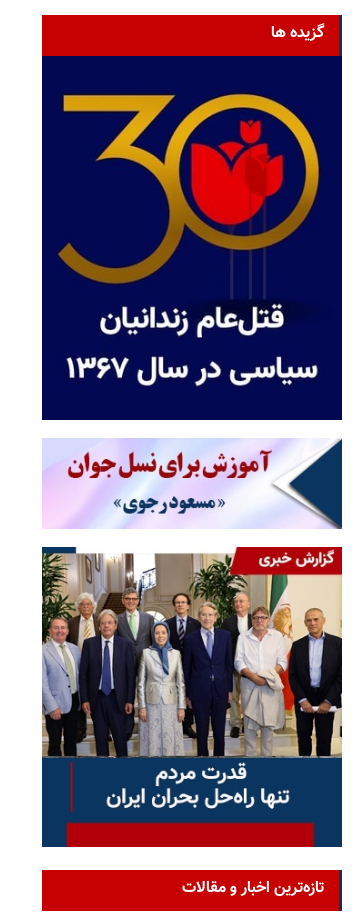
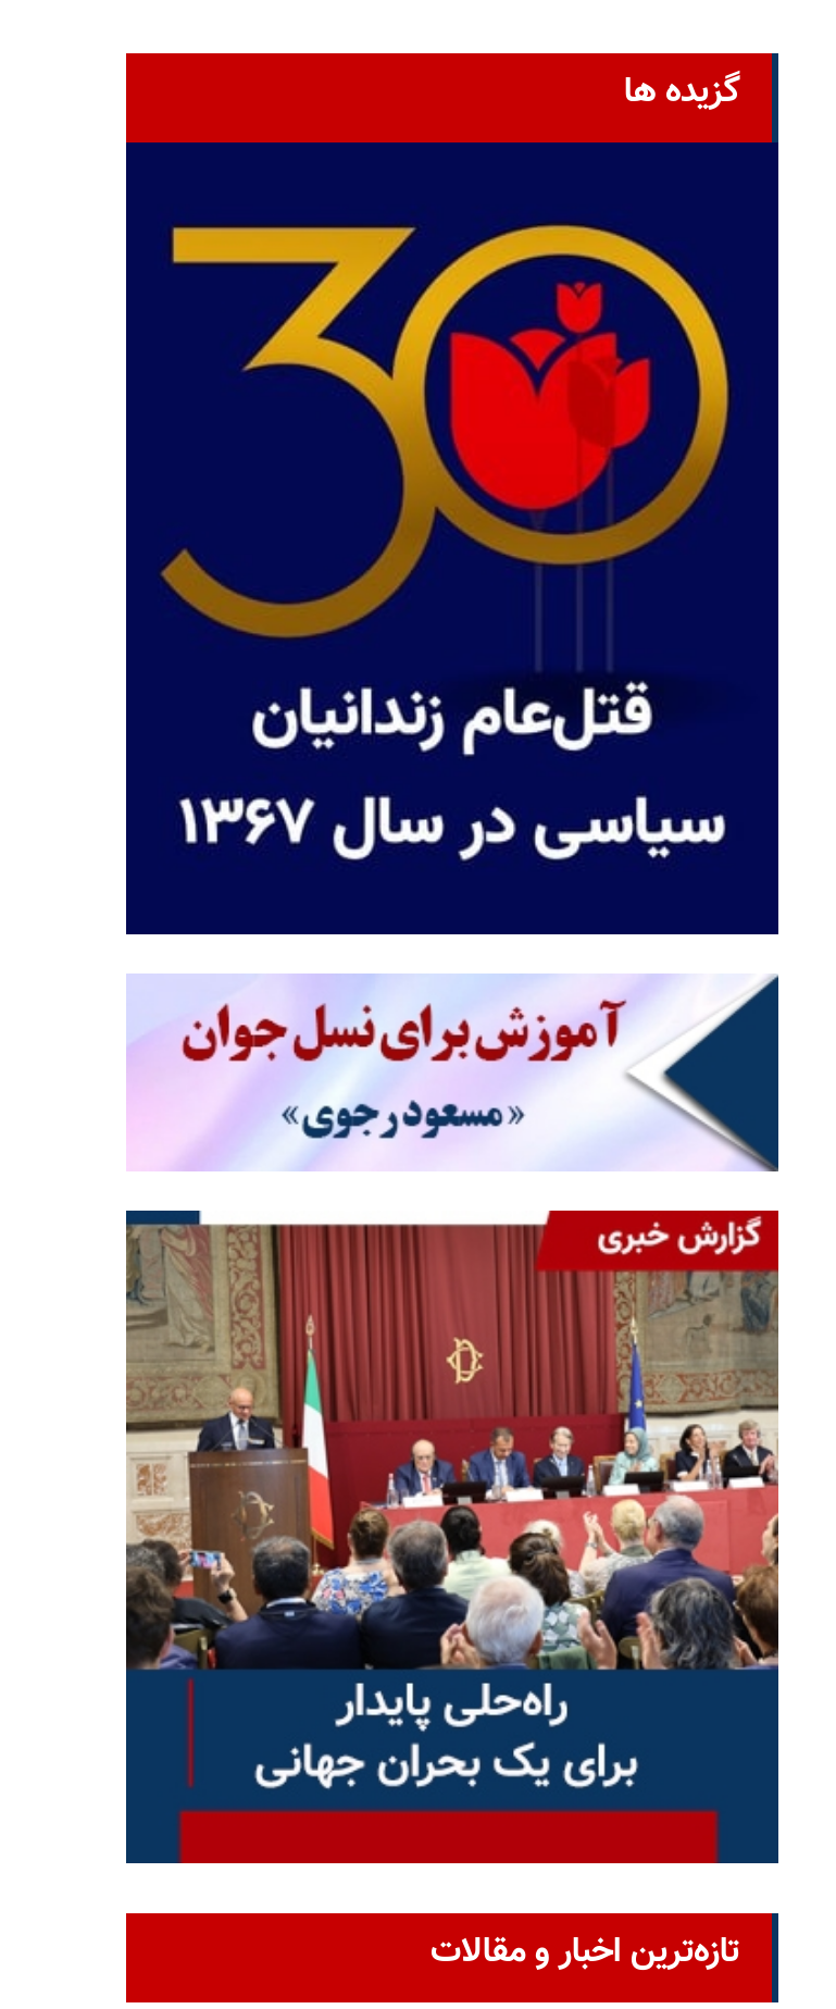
- [image]
+ [image]
